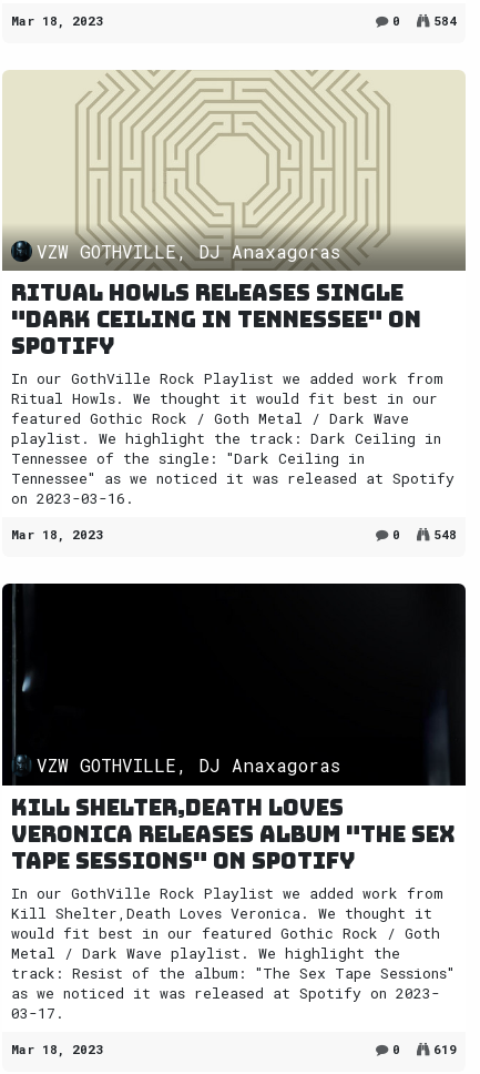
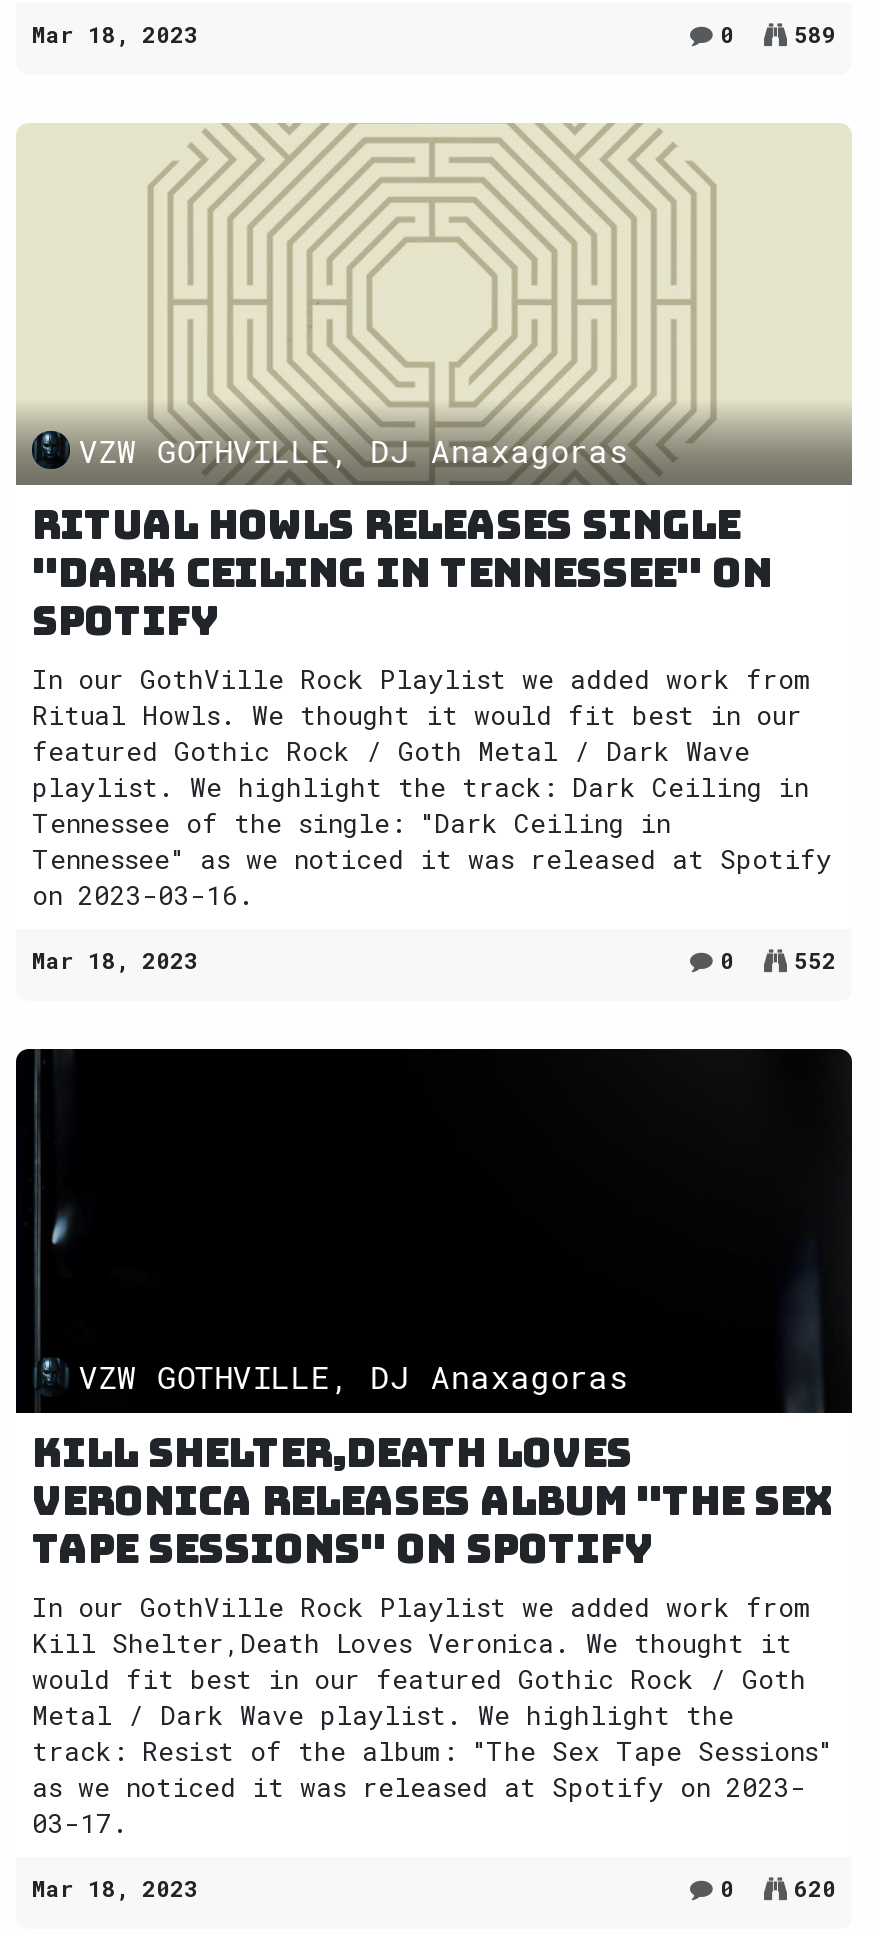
- 0 584
+ 0 589

- 0 548
+ 0 552

- 0 619
+ 0 620
